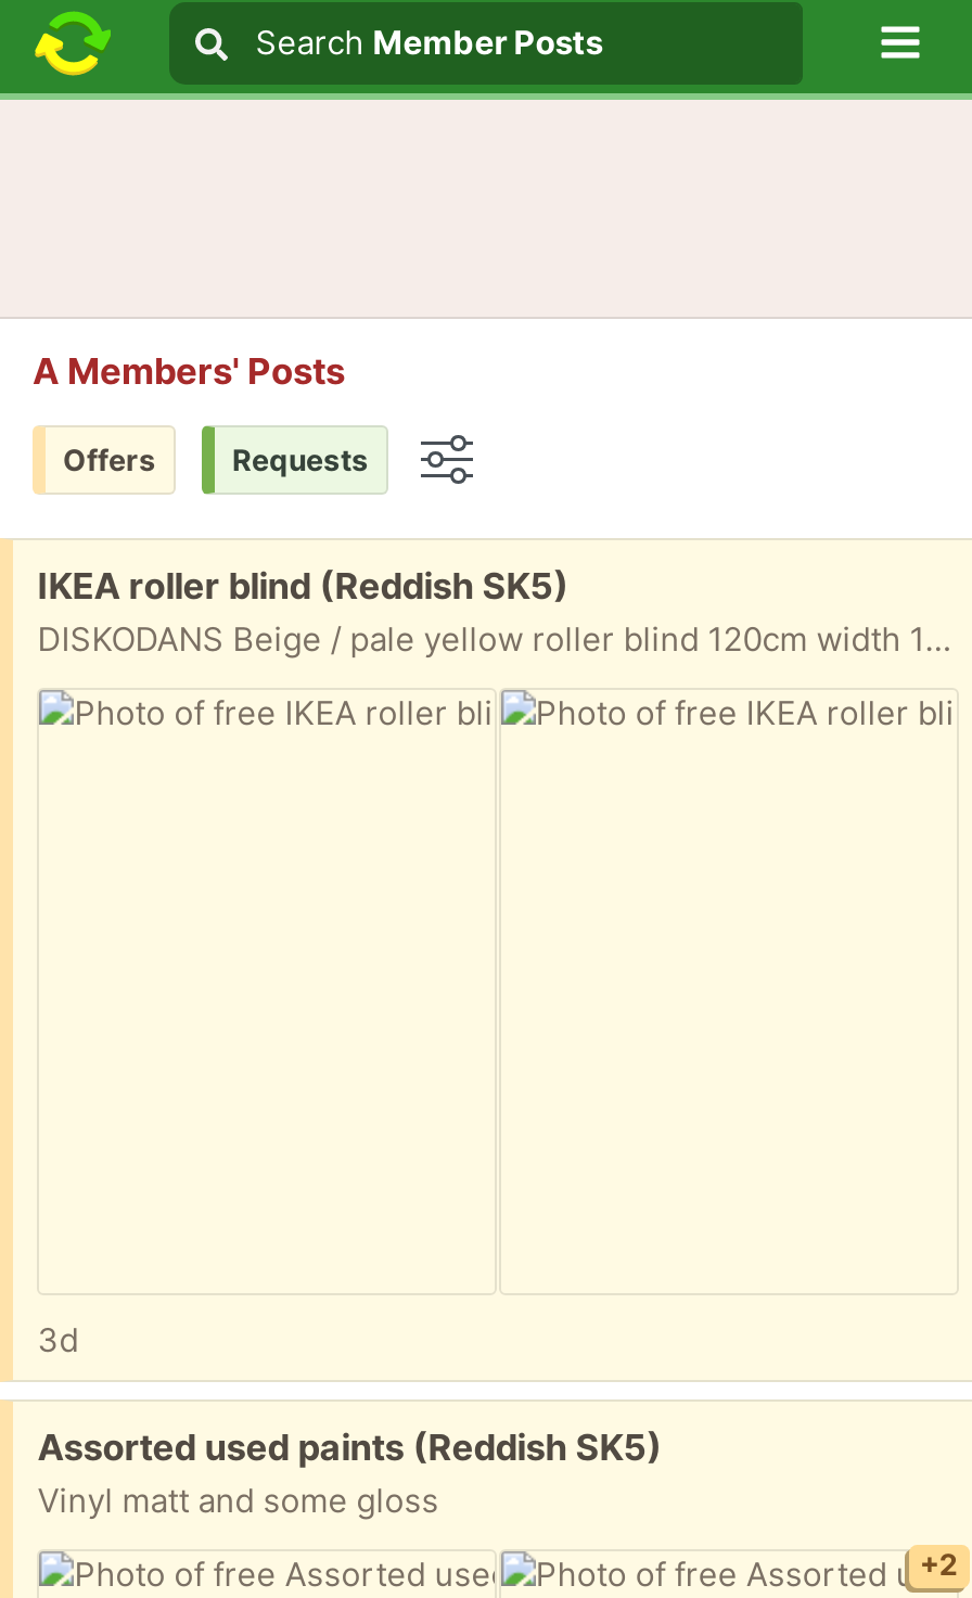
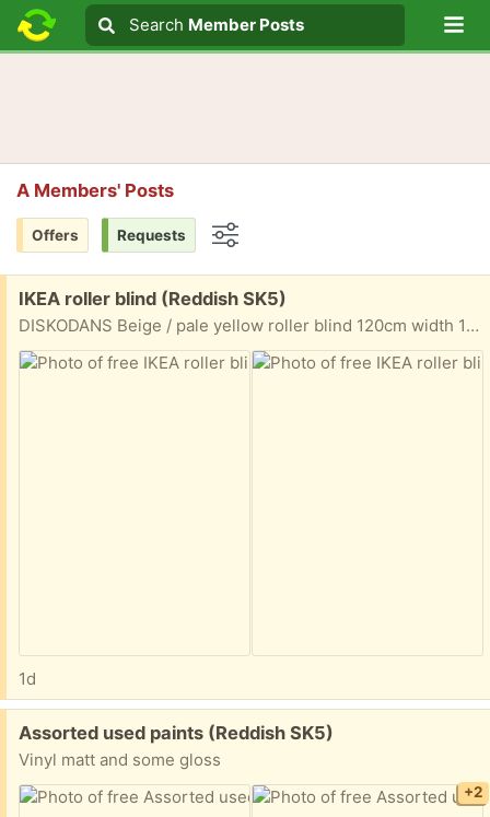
- 3d
+ 1d
